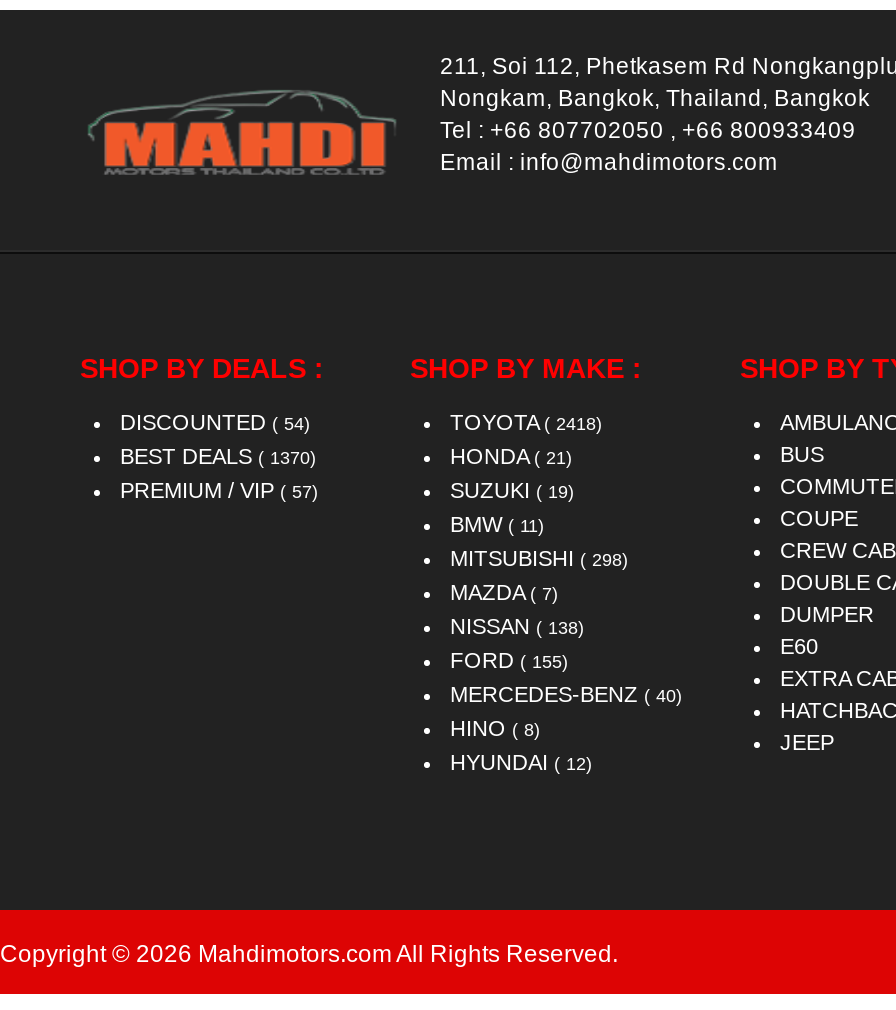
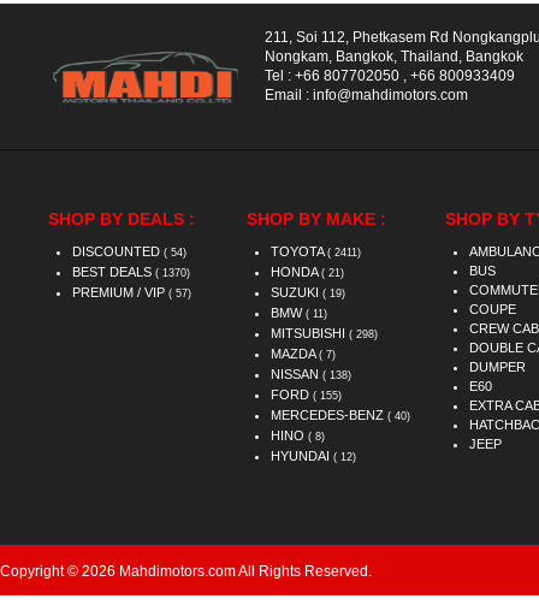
- TOYOTA ( 2418)
+ TOYOTA ( 2411)
